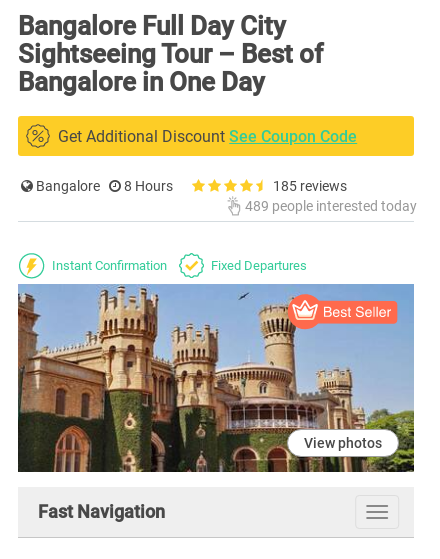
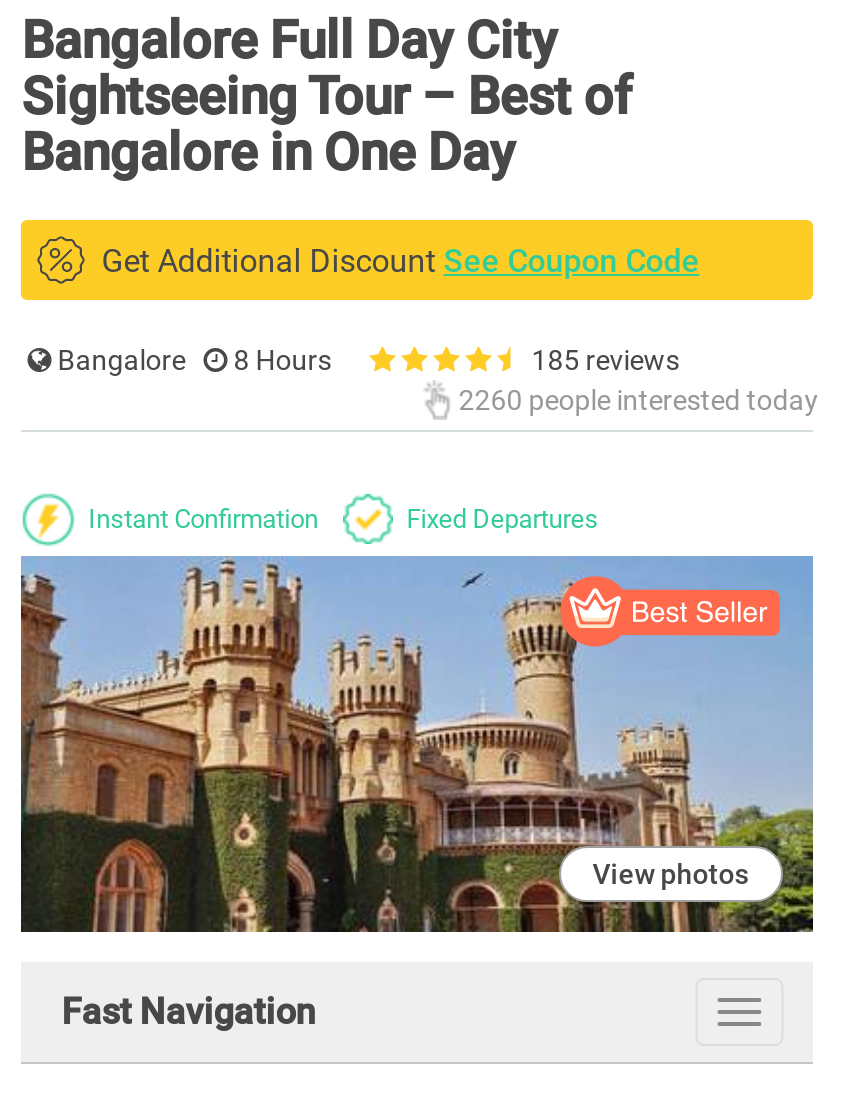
- 489 people interested today
+ 2260 people interested today
